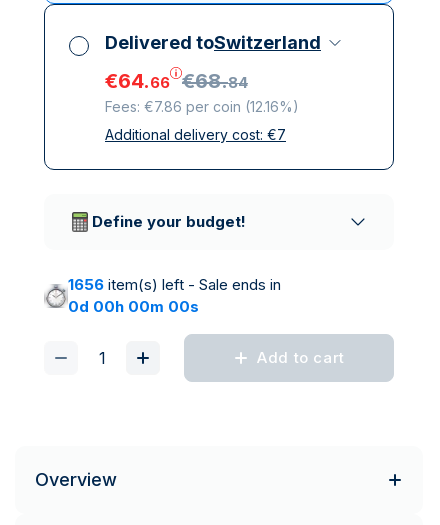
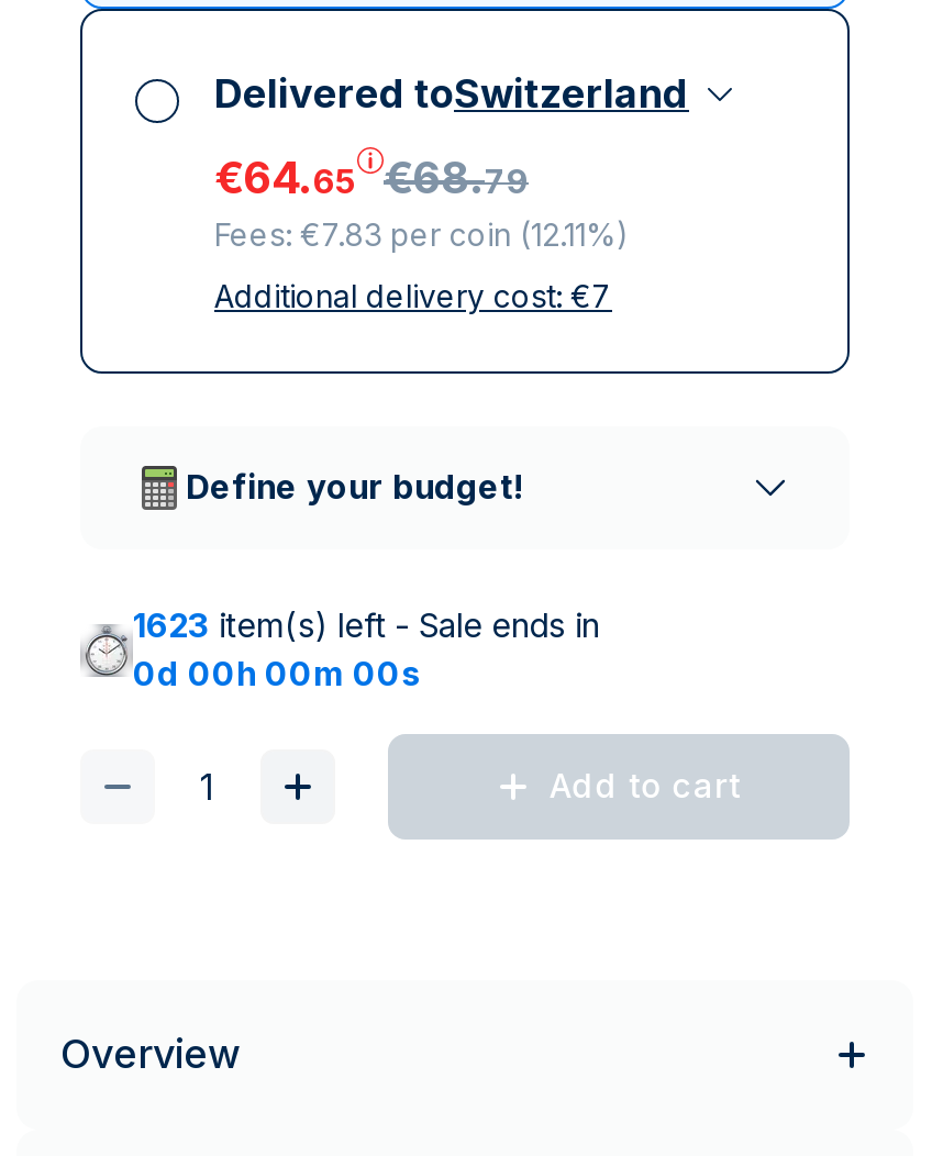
- €64.66 €68.84
+ €64.65 €68.79

- Fees: €7.86 per coin (12.16%)
+ Fees: €7.83 per coin (12.11%)

- 1656 item(s) left - Sale ends in
+ 1623 item(s) left - Sale ends in
